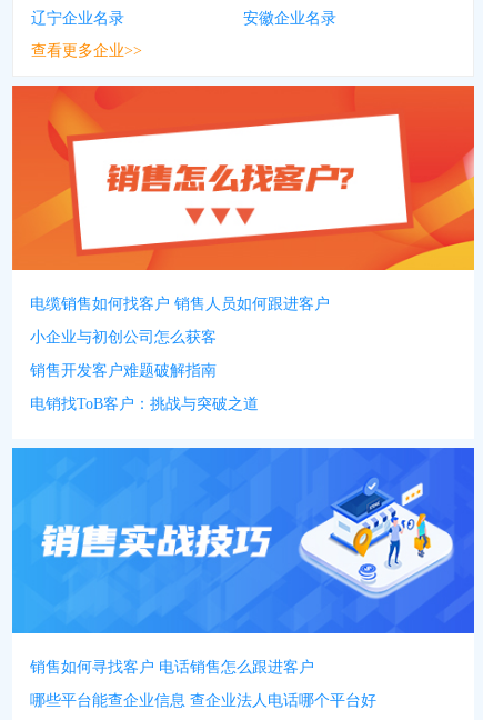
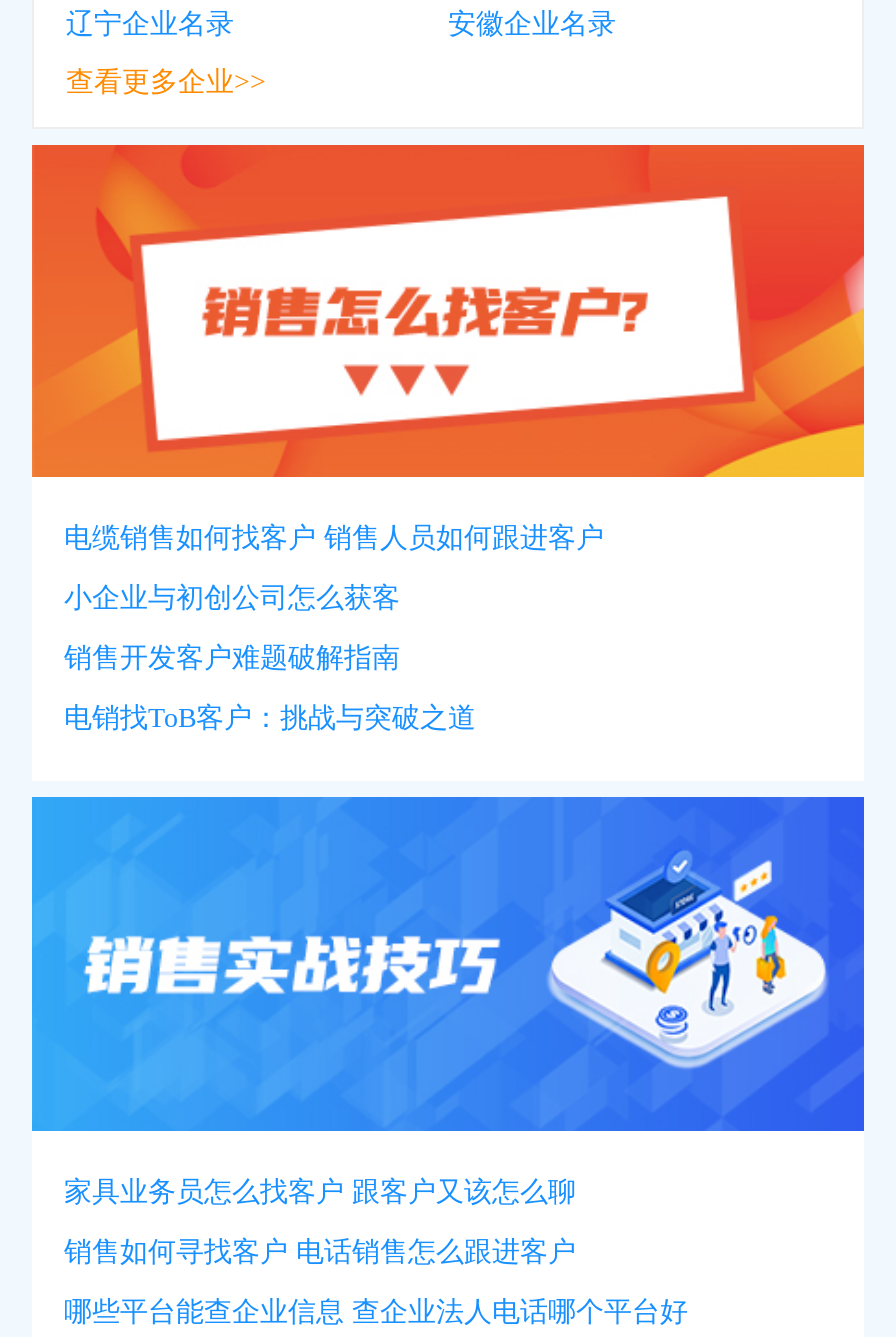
+ 家具业务员怎么找客户 跟客户又该怎么聊
